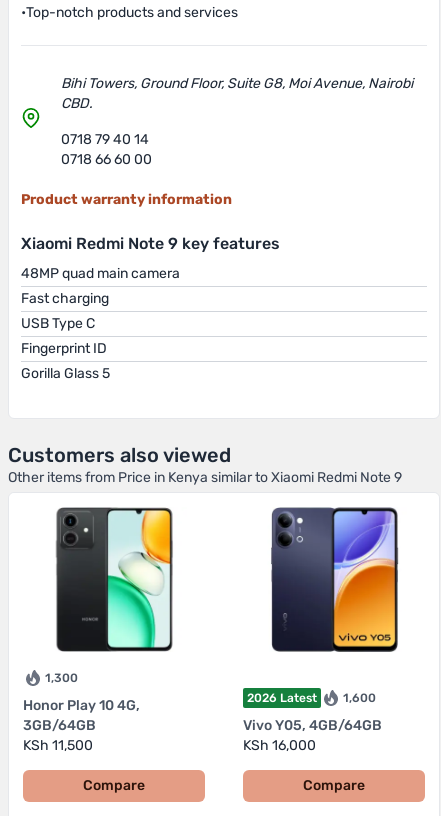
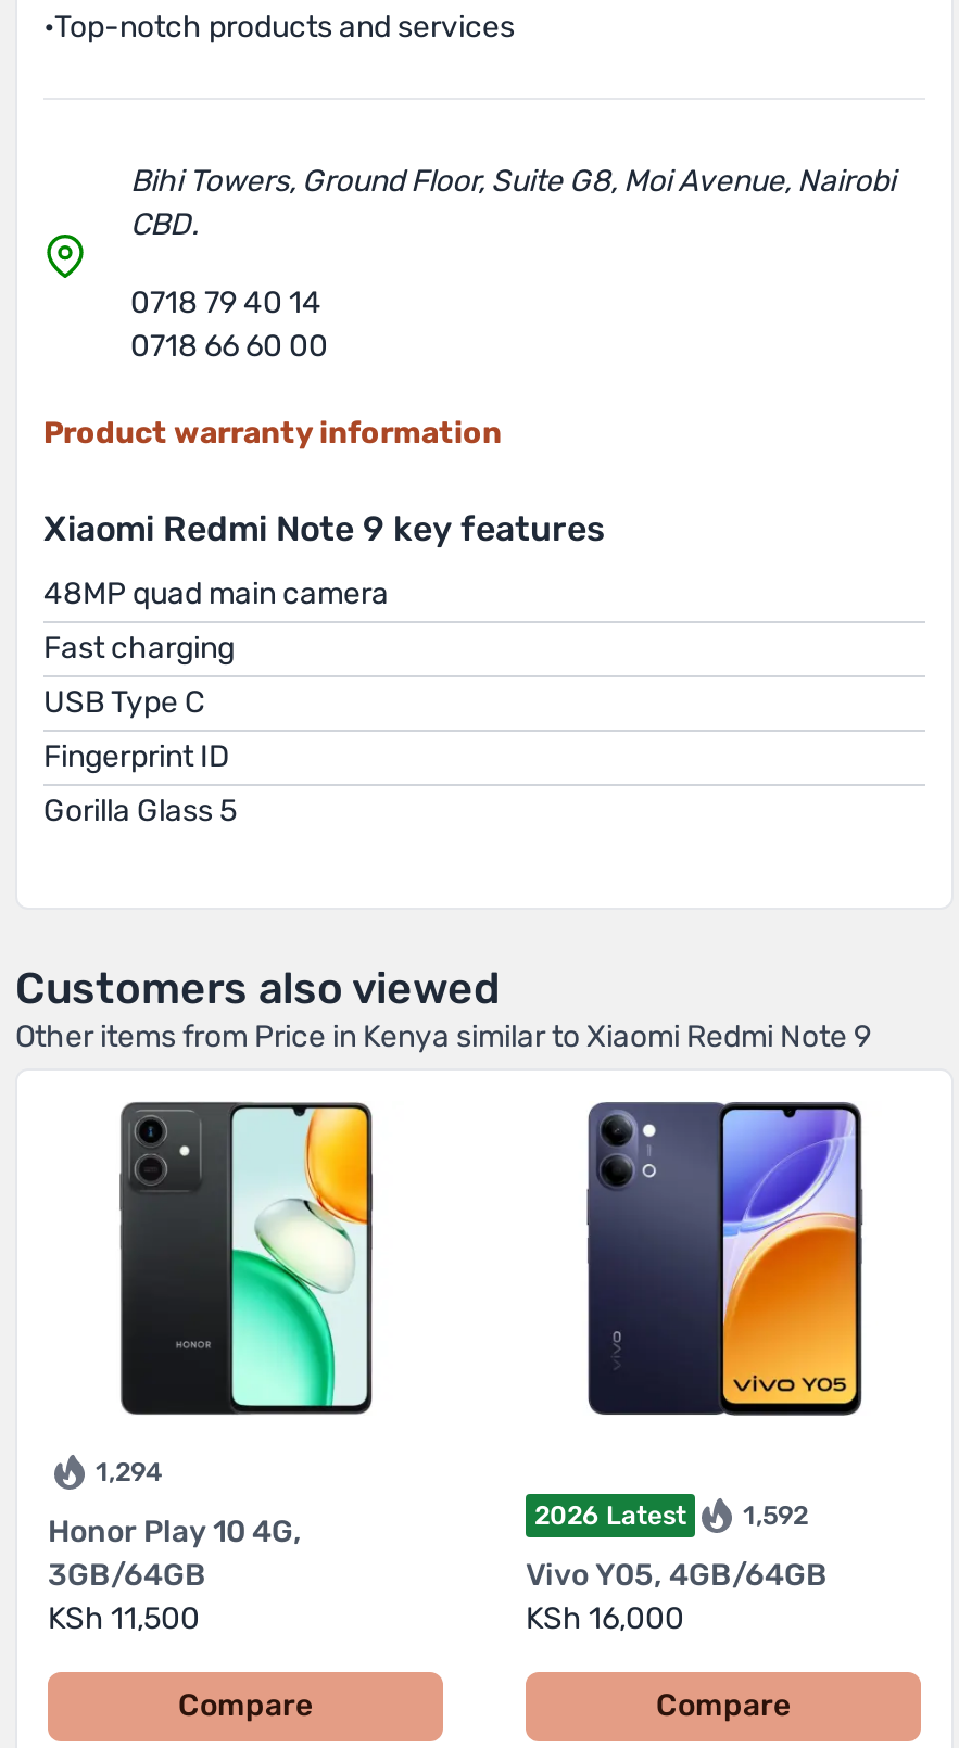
- 1,300
+ 1,294

- 2026 Latest 1,600
+ 2026 Latest 1,592
